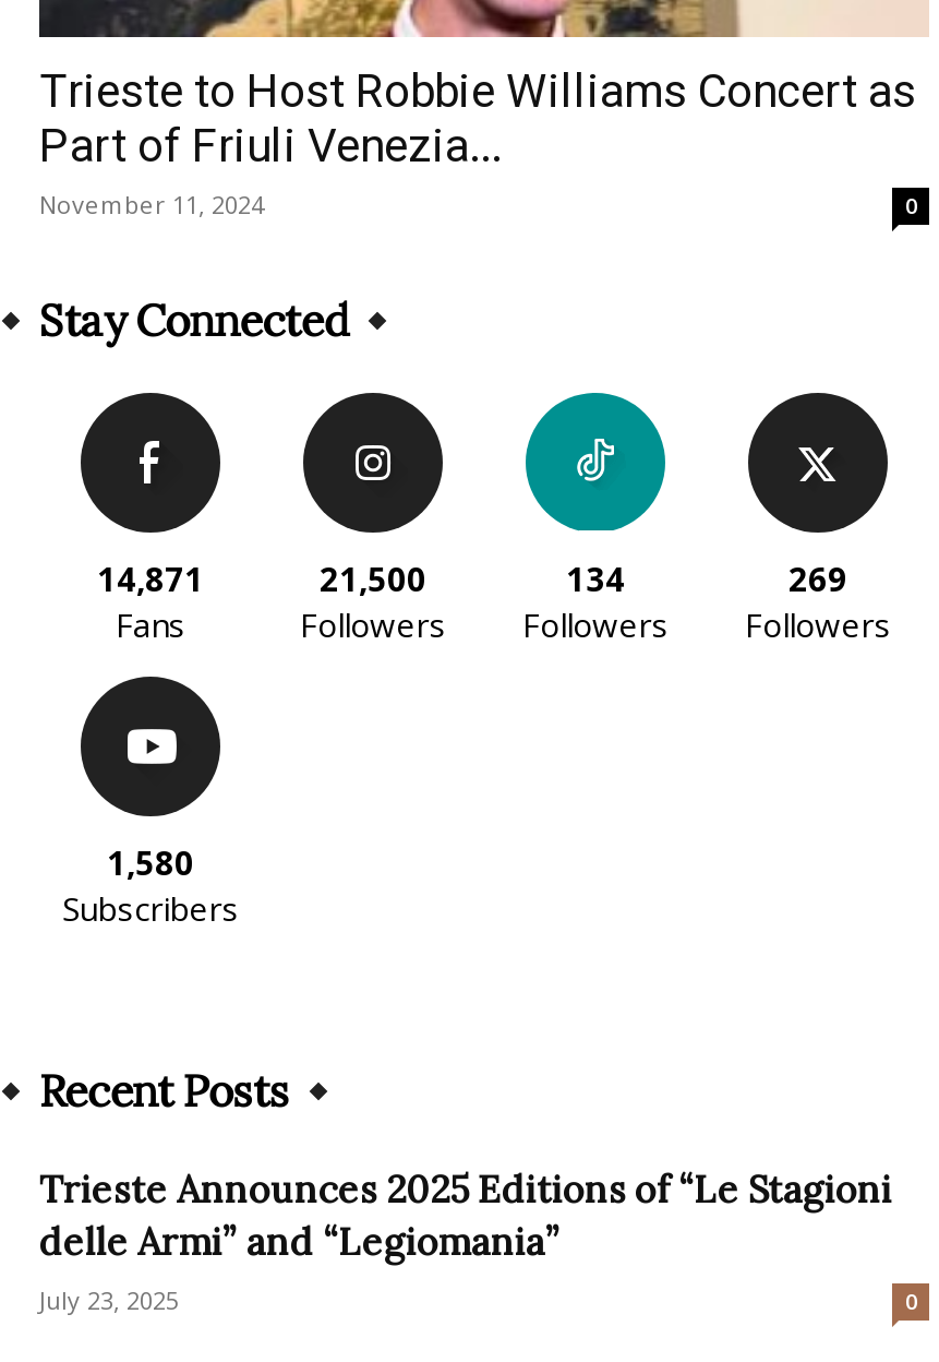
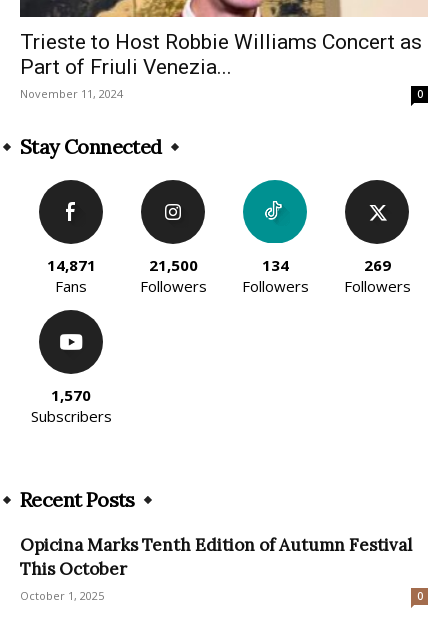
- 1,580
+ 1,570

- Trieste Announces 2025 Editions of “Le Stagioni
- delle Armi” and “Legiomania”
- July 23, 2025
+ Opicina Marks Tenth Edition of Autumn Festival
+ This October
+ October 1, 2025
